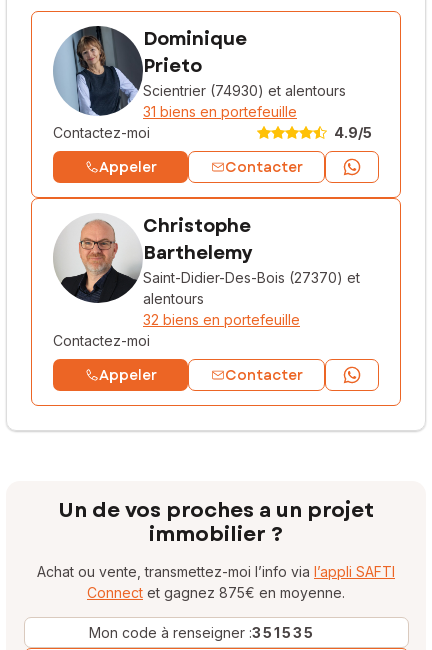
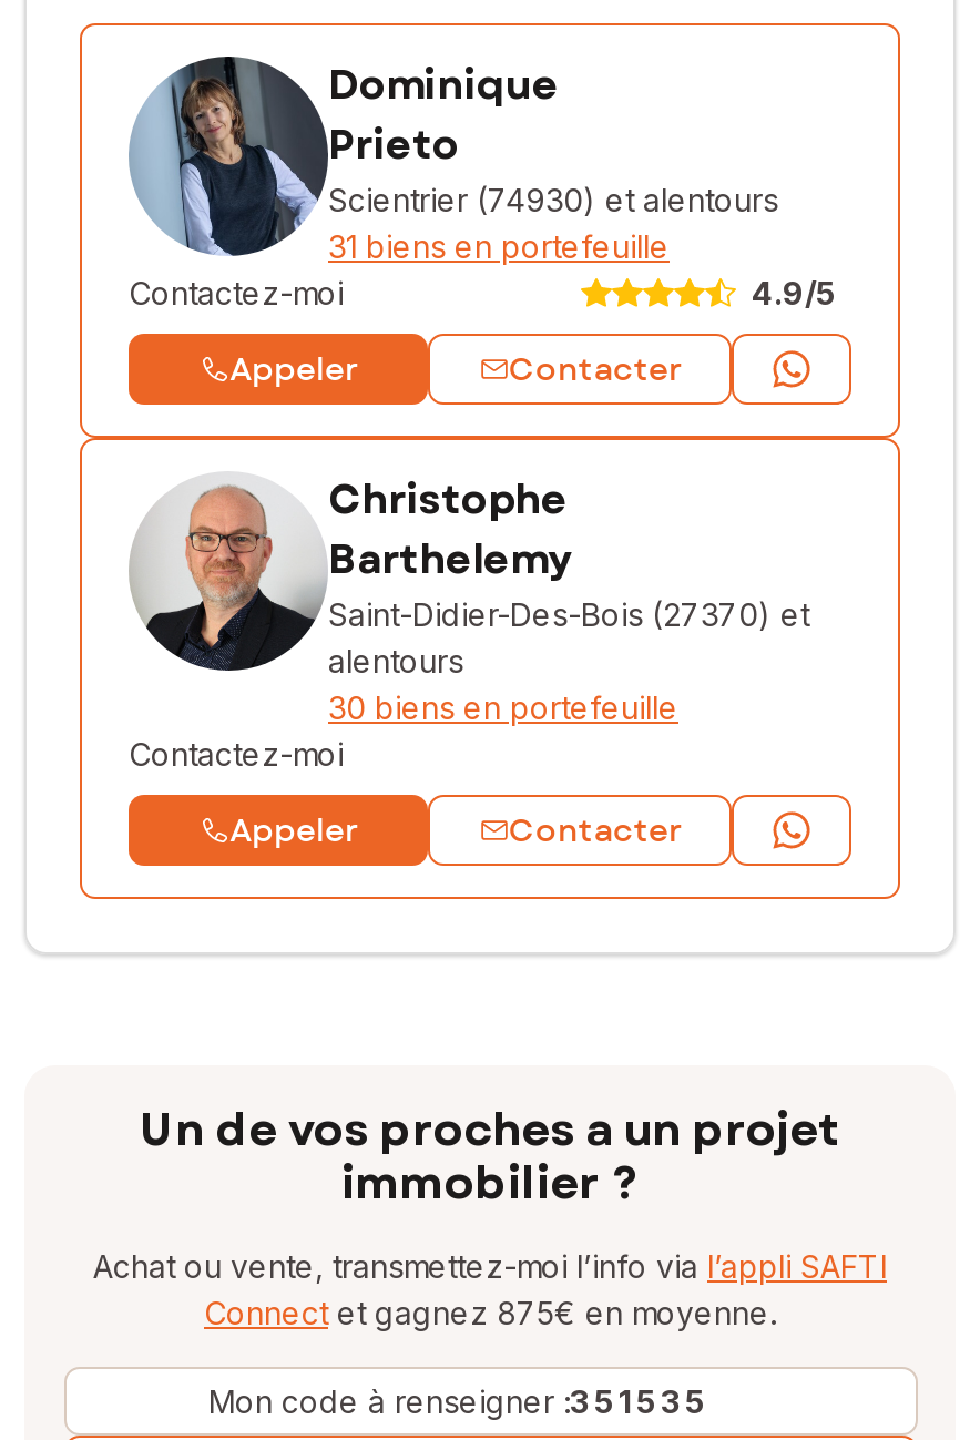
- 32 biens en portefeuille
+ 30 biens en portefeuille
